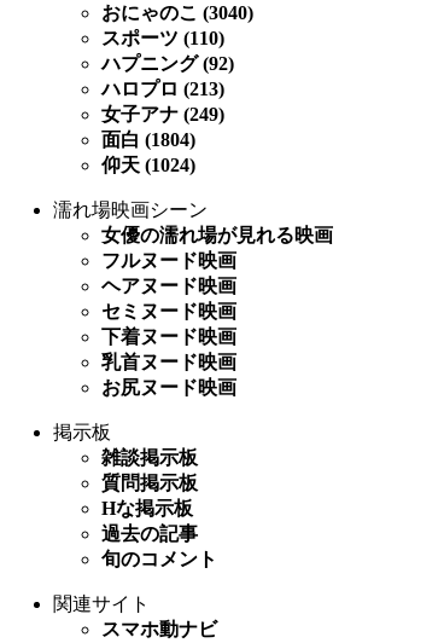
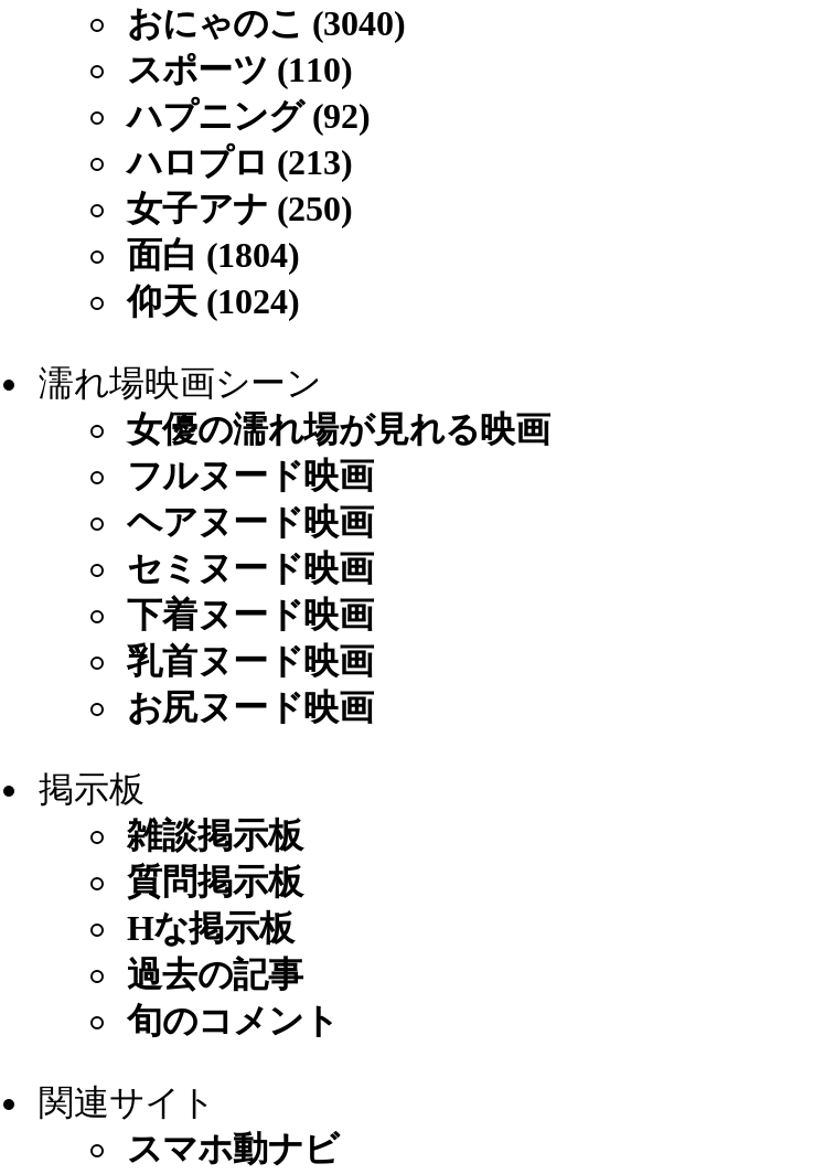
- 女子アナ (249)
+ 女子アナ (250)
